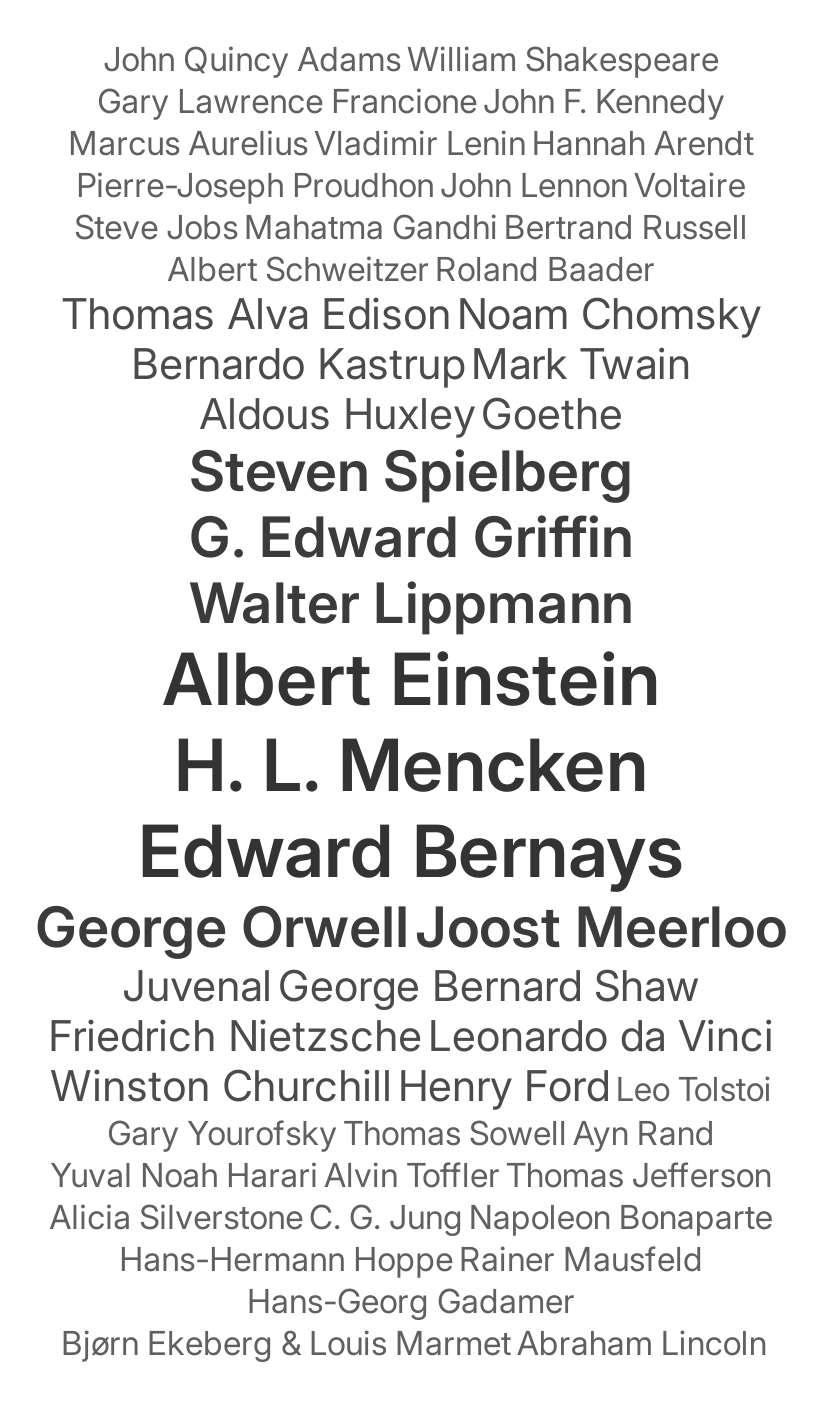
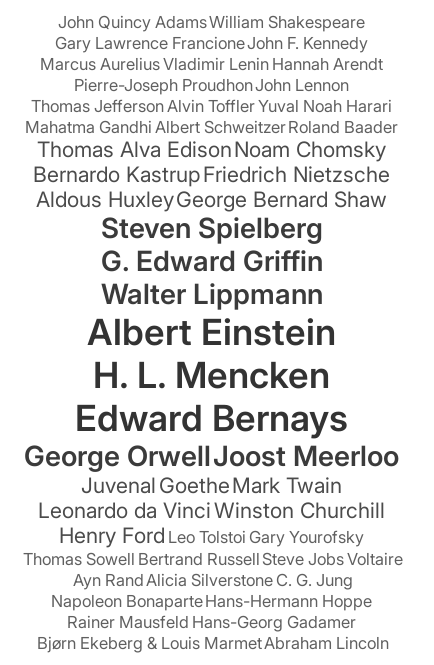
- Pierre-Joseph Proudhon John Lennon Voltaire
- Steve Jobs Mahatma Gandhi Bertrand Russell
- Albert Schweitzer Roland Baader
+ Pierre-Joseph Proudhon John Lennon
+ Thomas Jefferson Alvin Toffler Yuval Noah Harari
+ Mahatma Gandhi Albert Schweitzer Roland Baader

- Bernardo Kastrup Mark Twain
- Aldous Huxley Goethe
+ Bernardo Kastrup Friedrich Nietzsche
+ Aldous Huxley George Bernard Shaw

- Juvenal George Bernard Shaw
- Friedrich Nietzsche Leonardo da Vinci
- Winston Churchill Henry Ford Leo Tolstoi
- Gary Yourofsky Thomas Sowell Ayn Rand
- Yuval Noah Harari Alvin Toffler Thomas Jefferson
- Alicia Silverstone C. G. Jung Napoleon Bonaparte
- Hans-Hermann Hoppe Rainer Mausfeld
- Hans-Georg Gadamer
+ Juvenal Goethe Mark Twain
+ Leonardo da Vinci Winston Churchill
+ Henry Ford Leo Tolstoi Gary Yourofsky
+ Thomas Sowell Bertrand Russell Steve Jobs Voltaire
+ Ayn Rand Alicia Silverstone C. G. Jung
+ Napoleon Bonaparte Hans-Hermann Hoppe
+ Rainer Mausfeld Hans-Georg Gadamer
